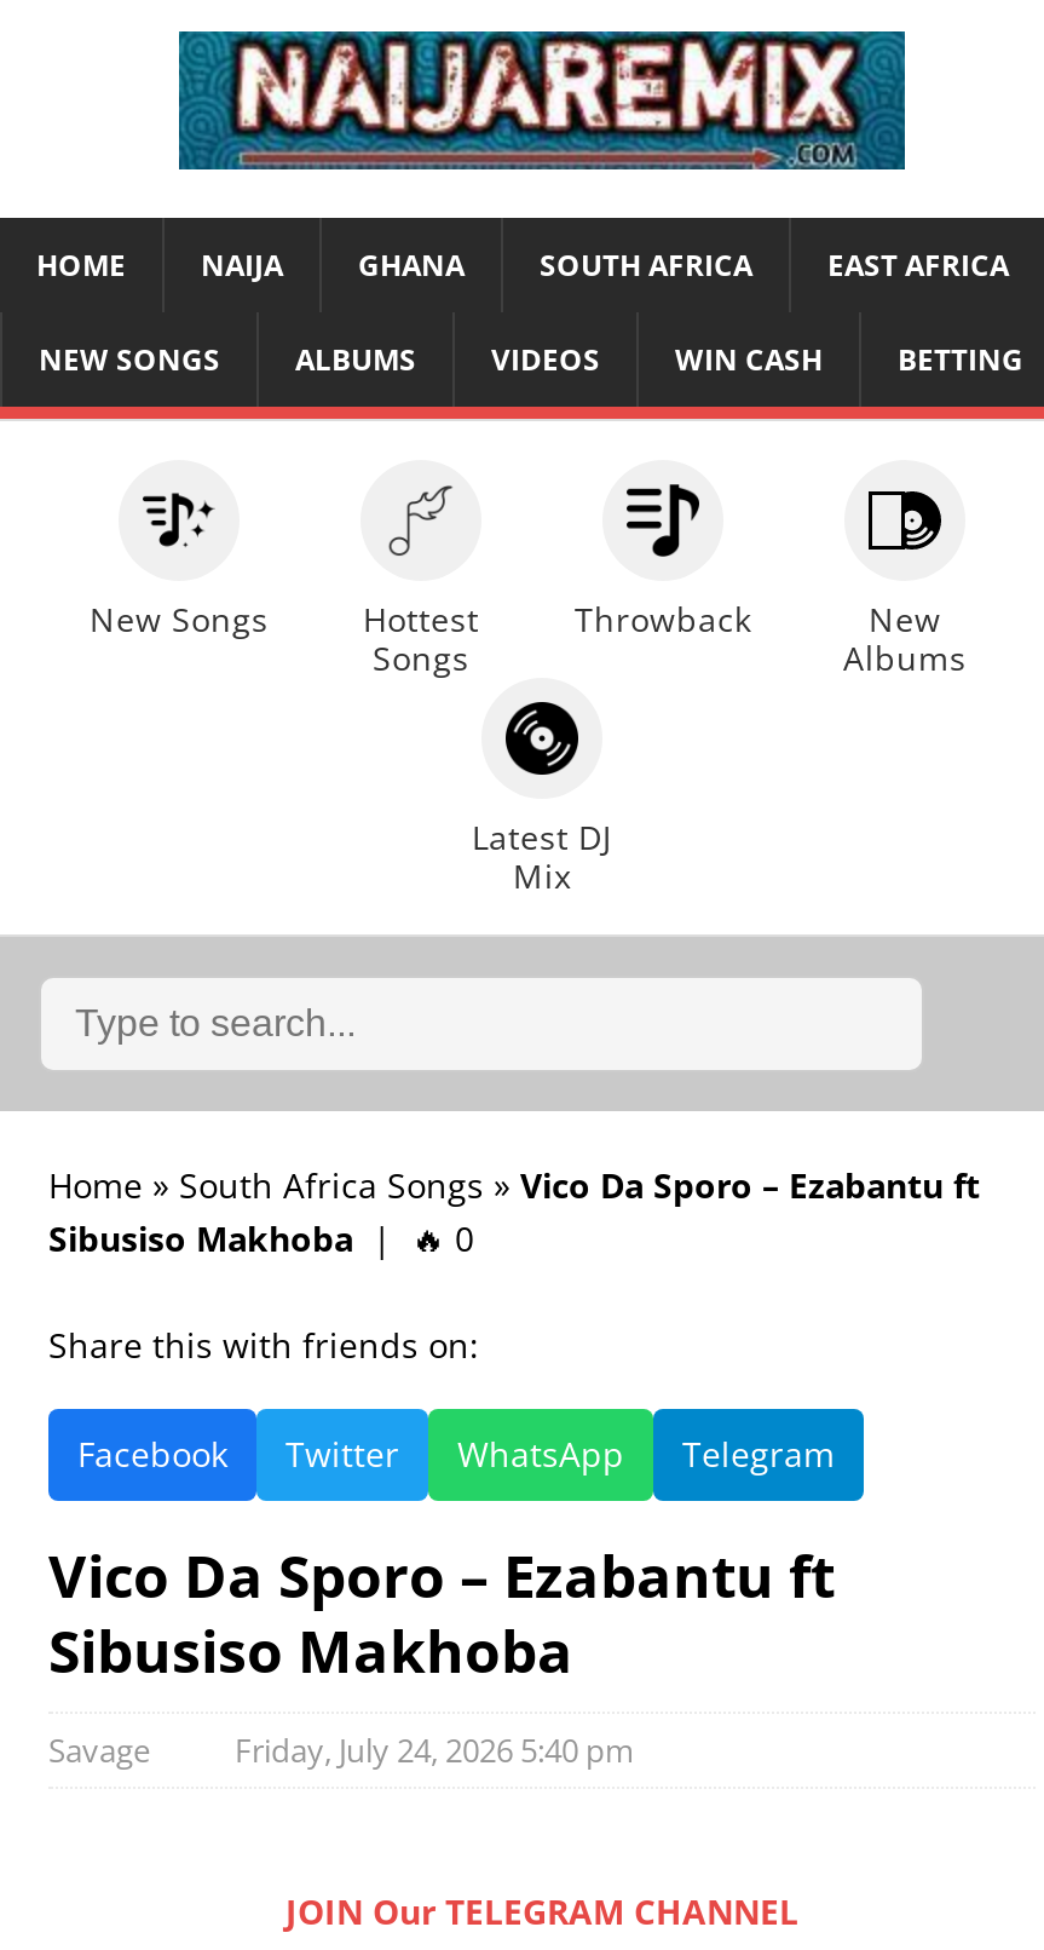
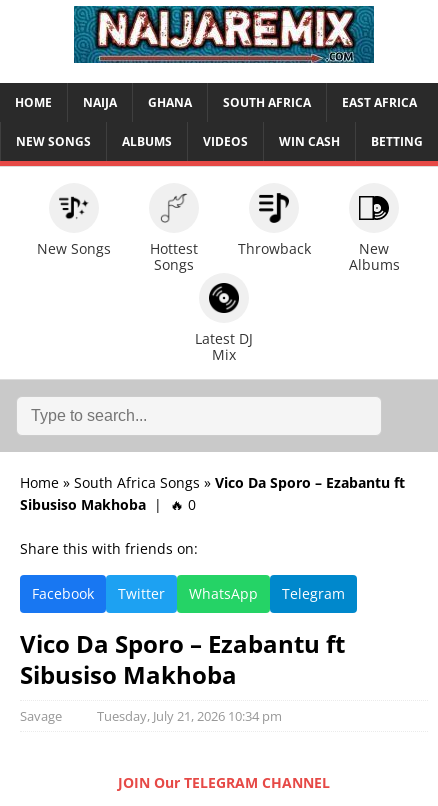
- Friday, July 24, 2026 5:40 pm
+ Tuesday, July 21, 2026 10:34 pm
